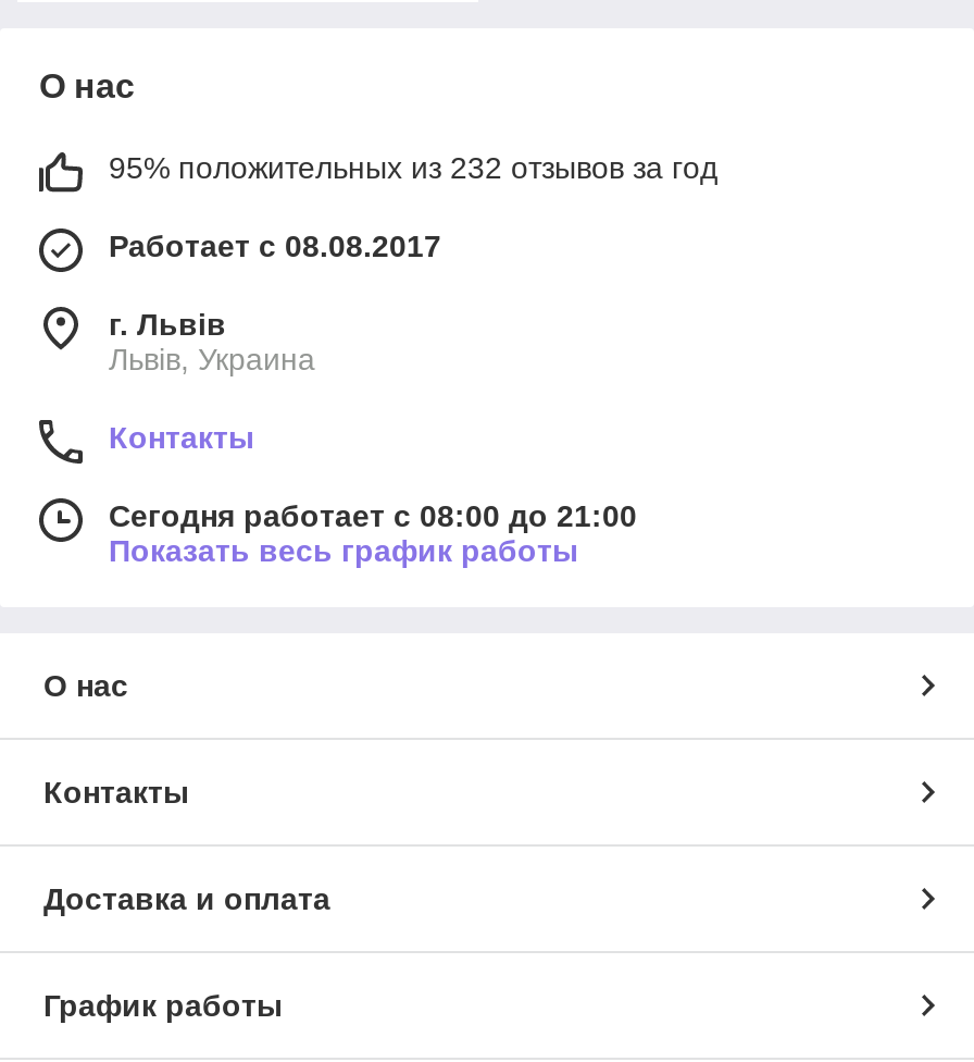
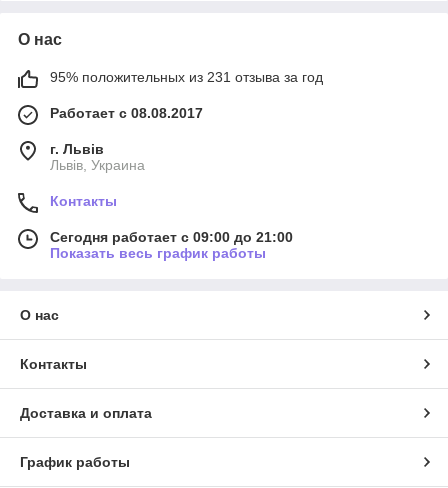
- 95% положительных из 232 отзывов за год
+ 95% положительных из 231 отзыва за год

- Сегодня работает с 08:00 до 21:00
+ Сегодня работает с 09:00 до 21:00
